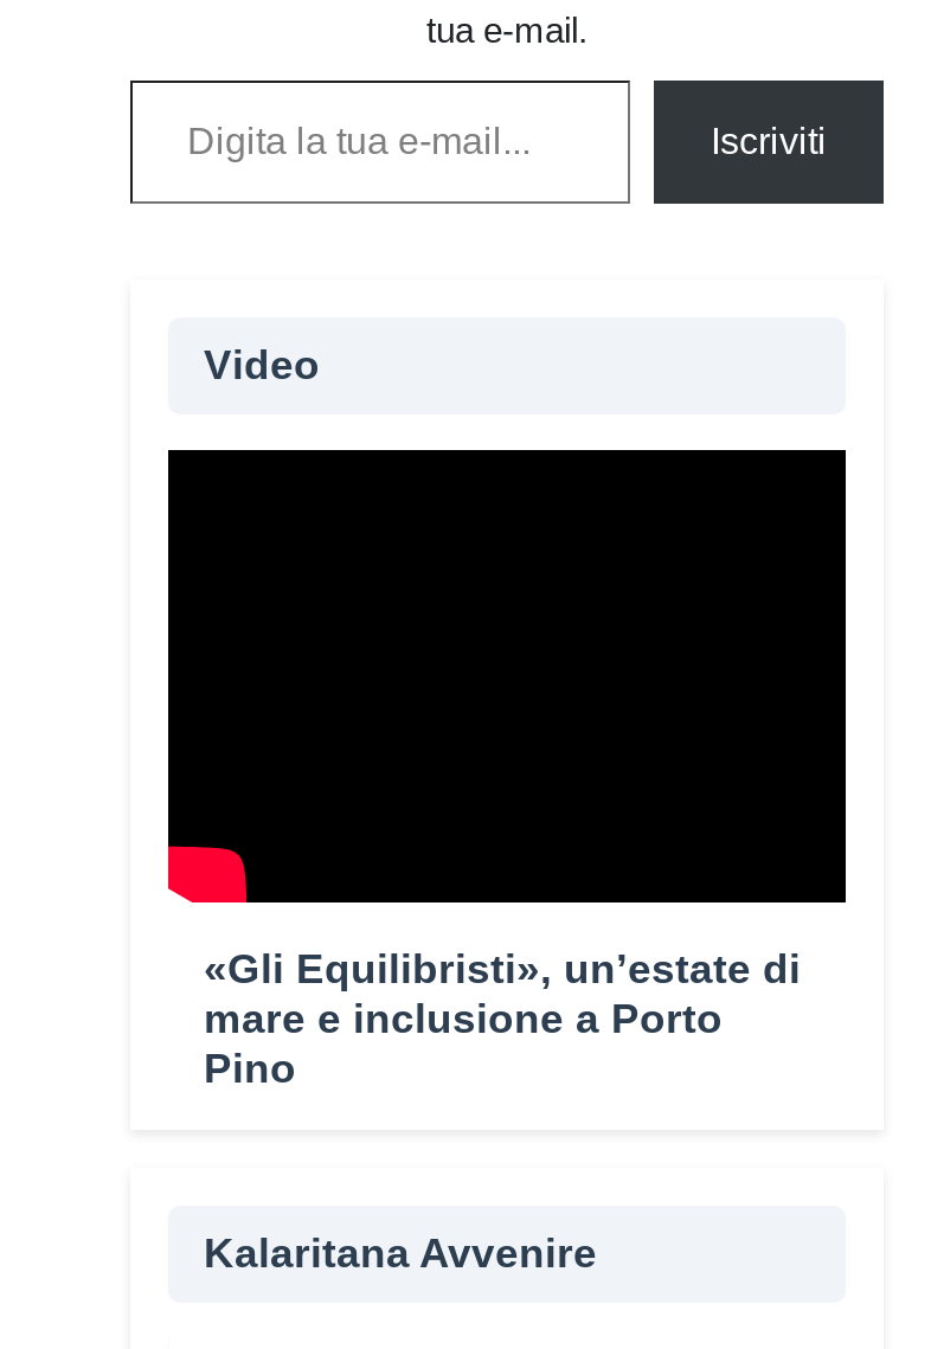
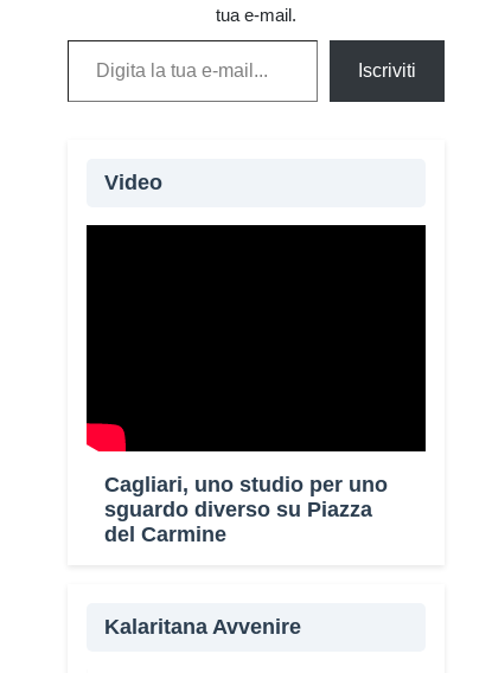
- «Gli Equilibristi», un’estate di
- mare e inclusione a Porto
- Pino
+ Cagliari, uno studio per uno
+ sguardo diverso su Piazza
+ del Carmine
